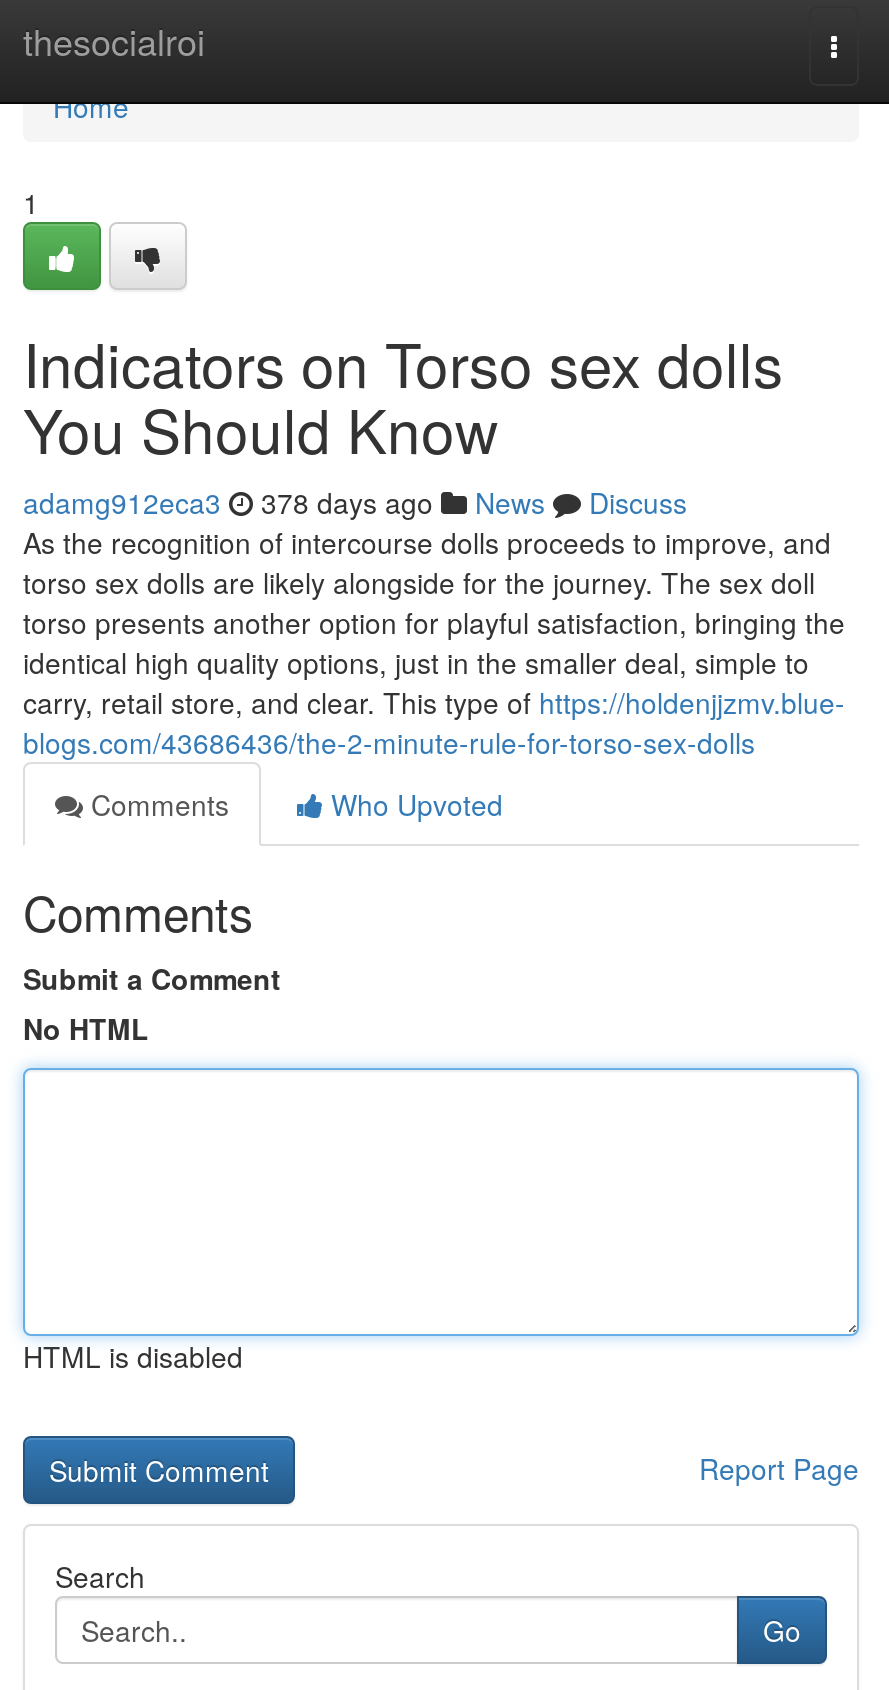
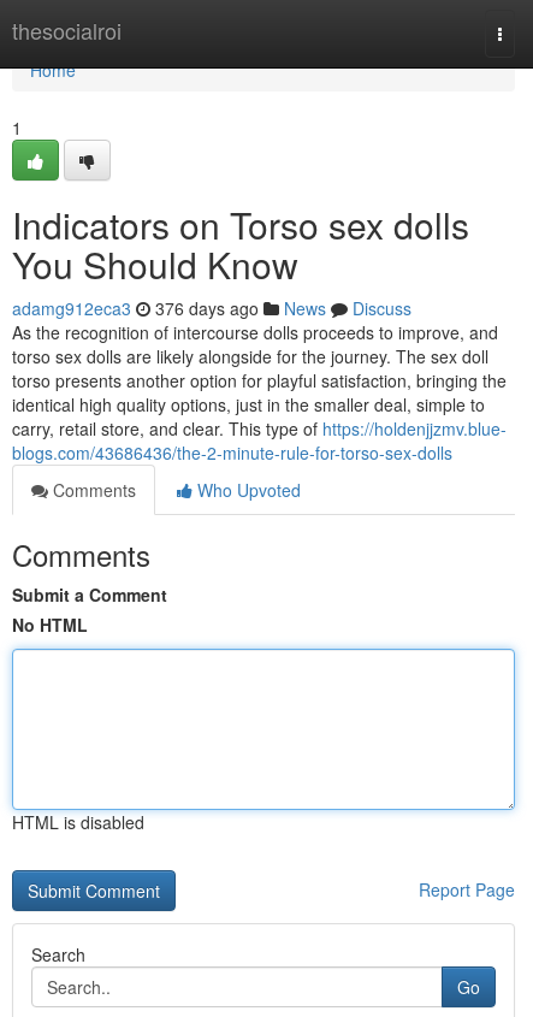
- adamg912eca3 378 days ago News Discuss
+ adamg912eca3 376 days ago News Discuss
